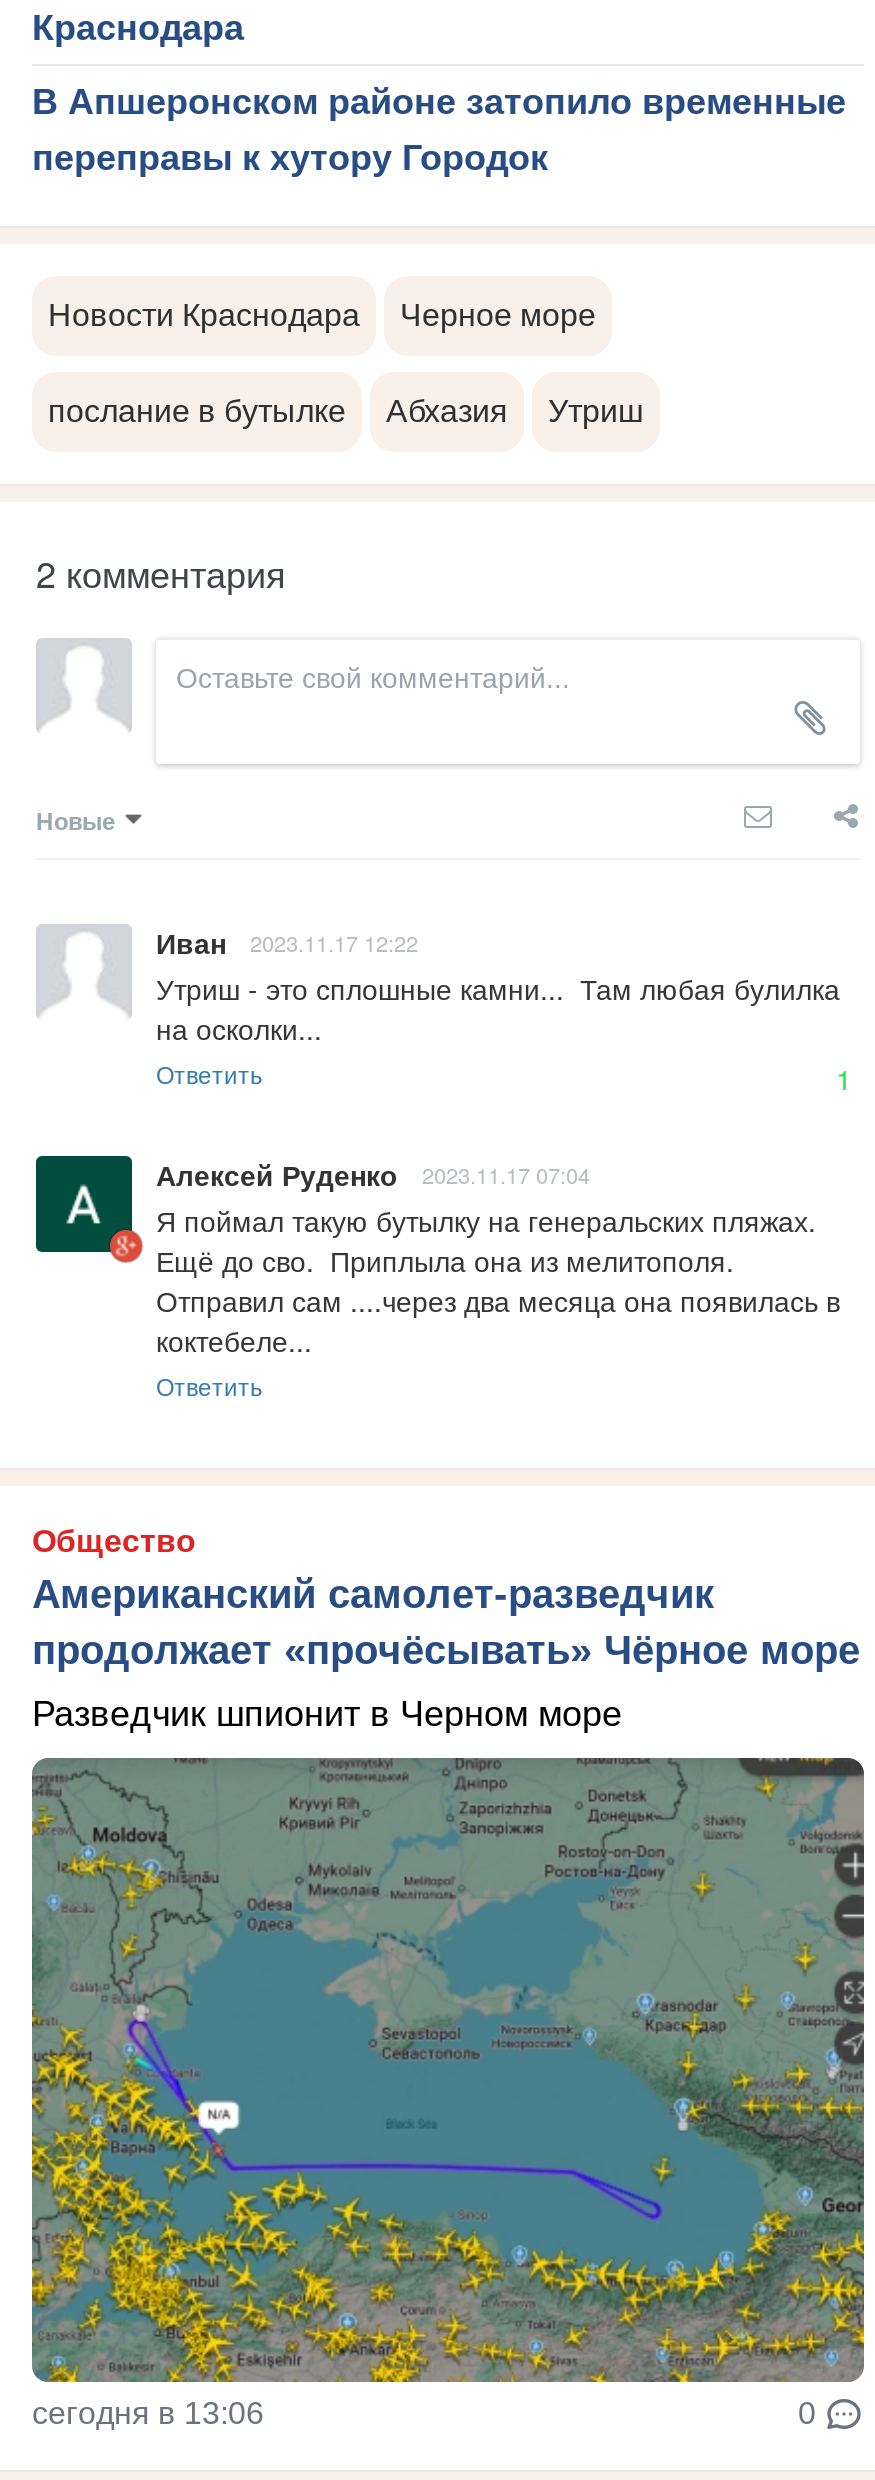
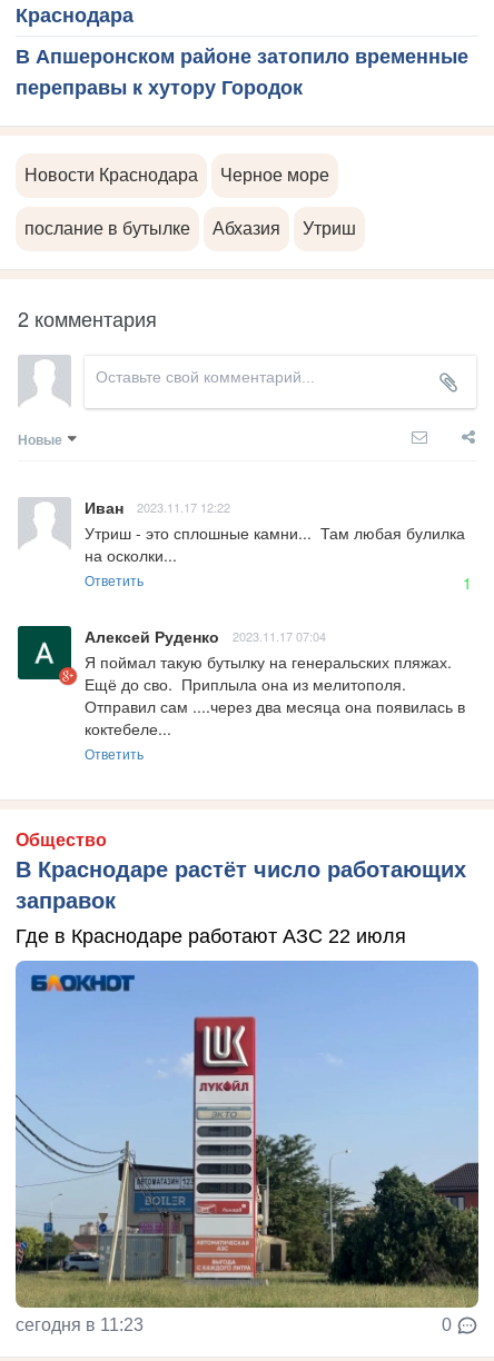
- Американский самолет-разведчик
- продолжает «прочёсывать» Чёрное море
+ В Краснодаре растёт число работающих
+ заправок

- Разведчик шпионит в Черном море
+ Где в Краснодаре работают АЗС 22 июля

- [image]
- сегодня в 13:06
+ [image]
+ сегодня в 11:23
